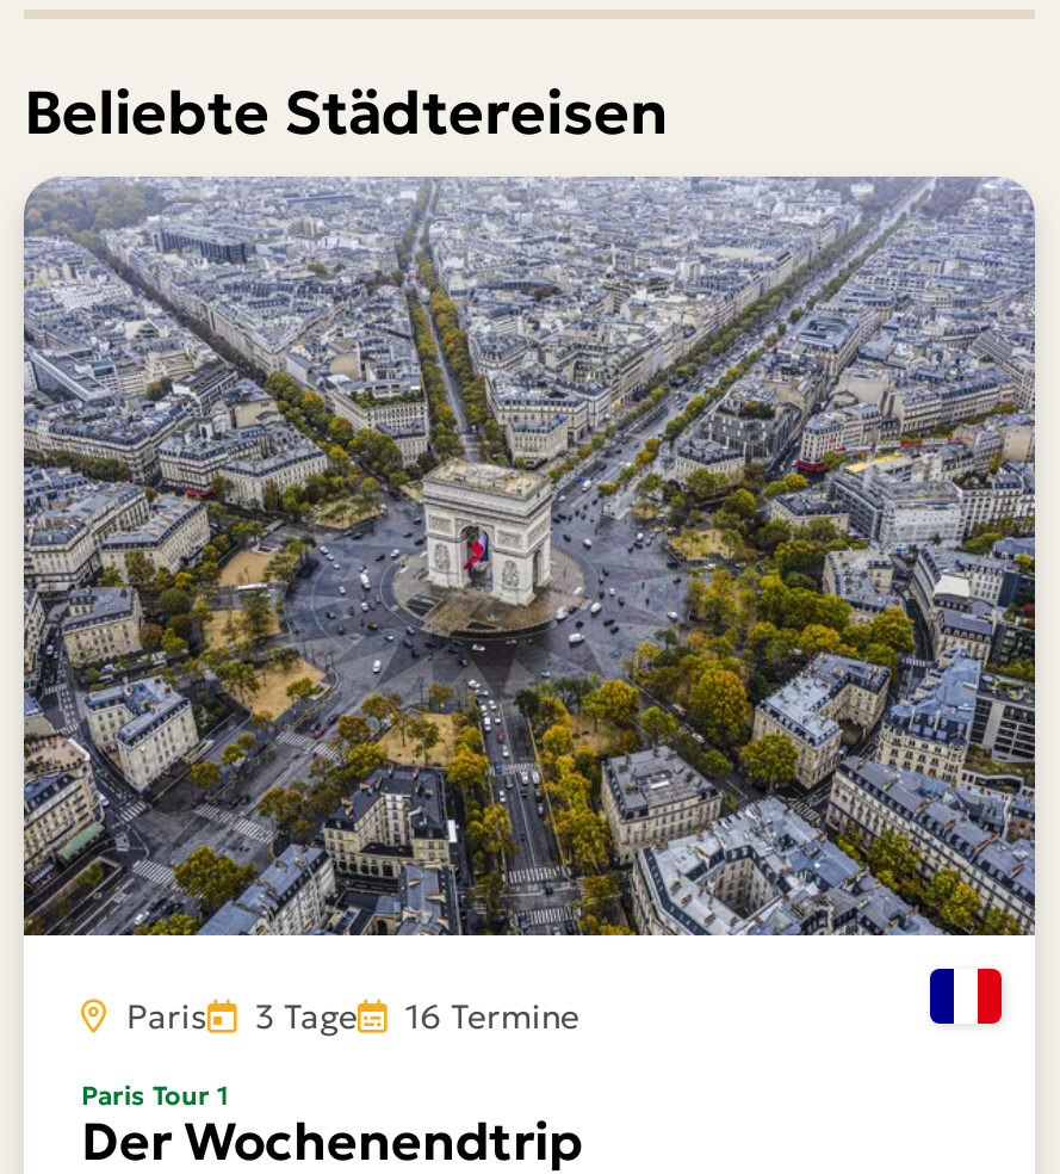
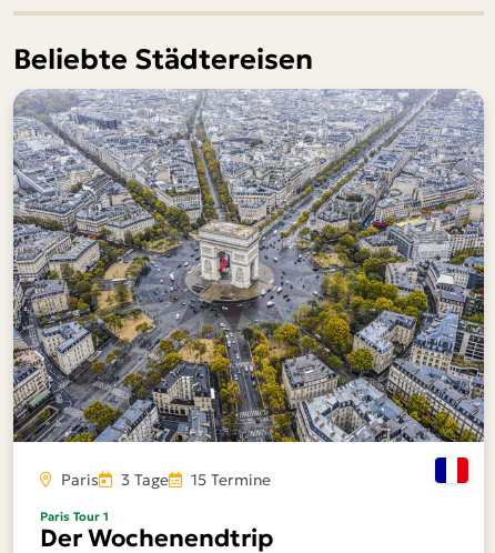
- Paris 3 Tage 16 Termine
+ Paris 3 Tage 15 Termine
